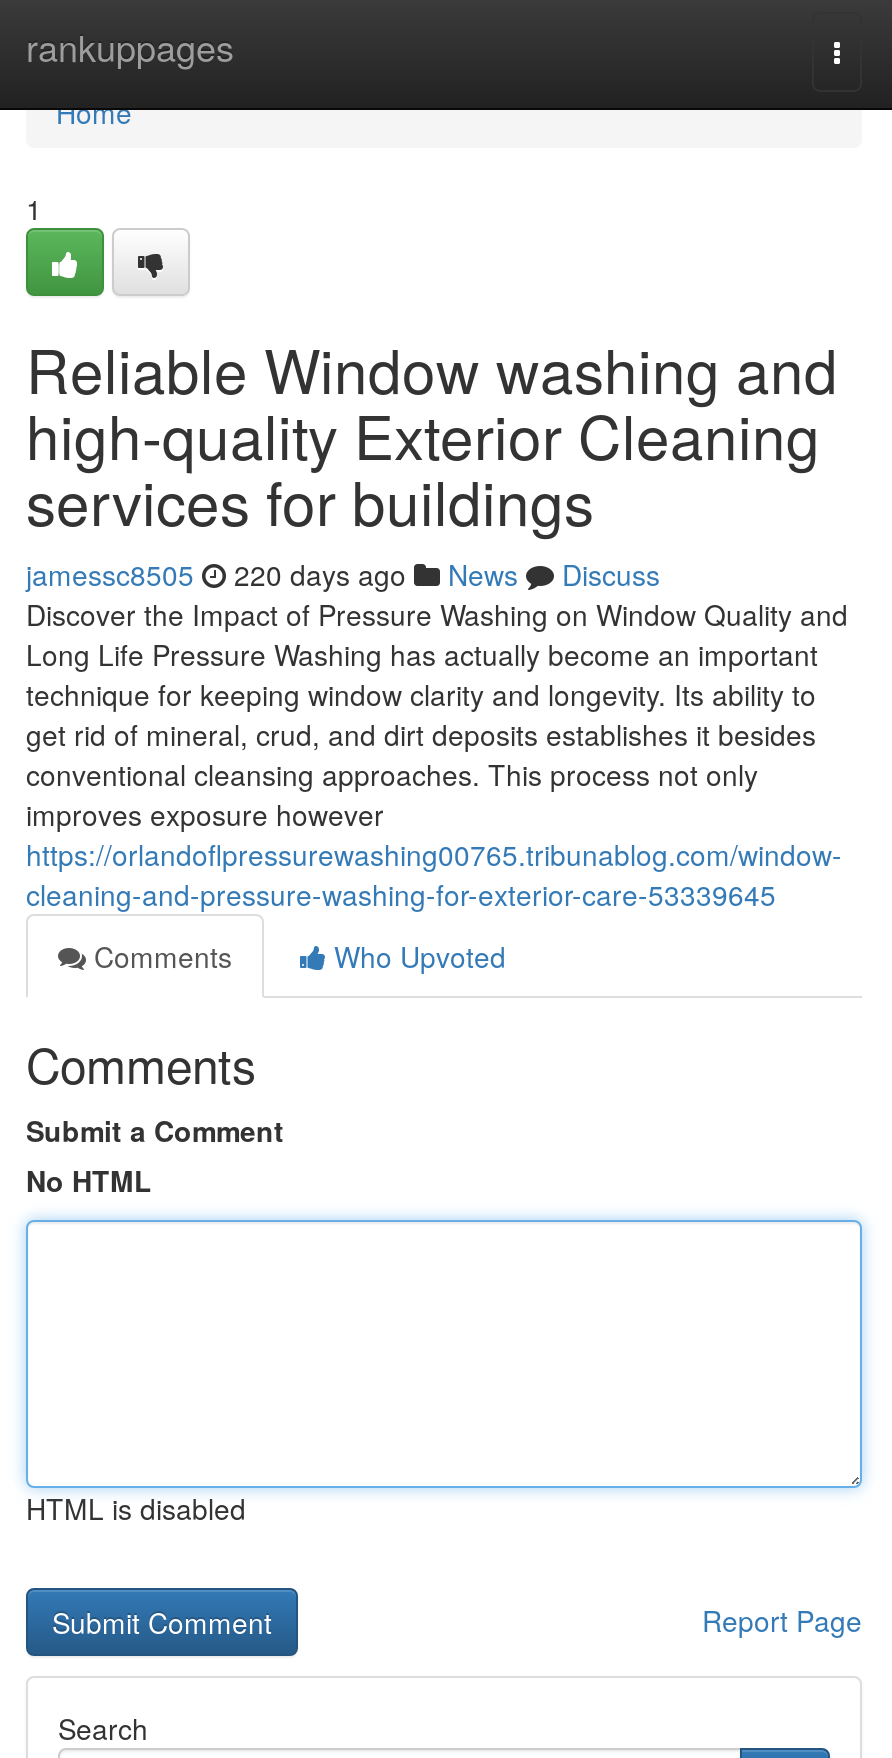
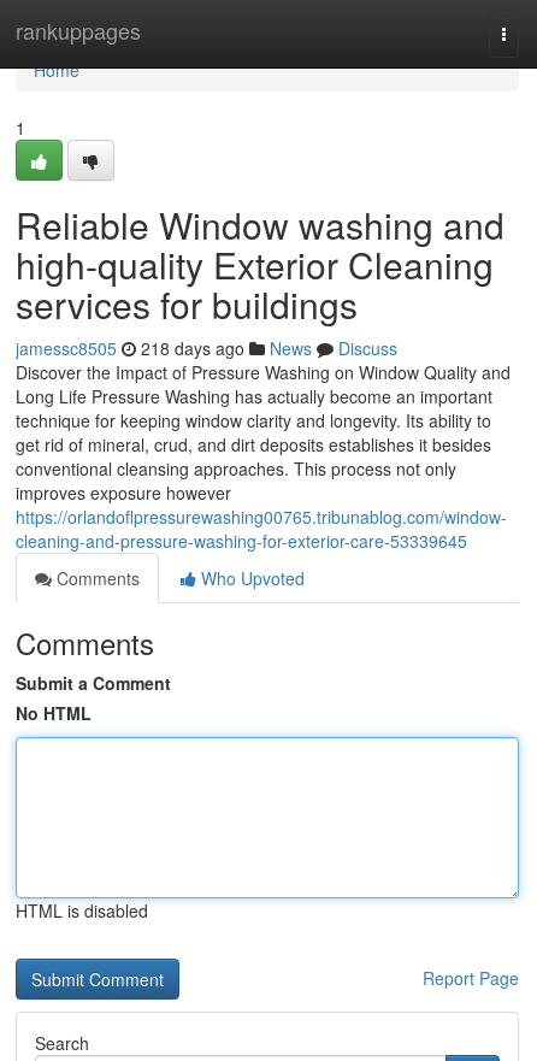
- jamessc8505 220 days ago News Discuss
+ jamessc8505 218 days ago News Discuss
